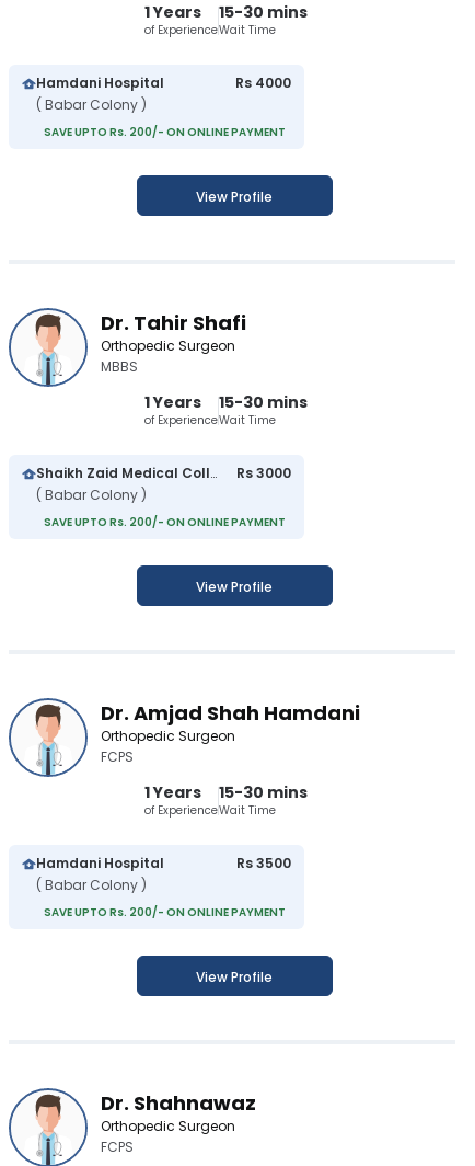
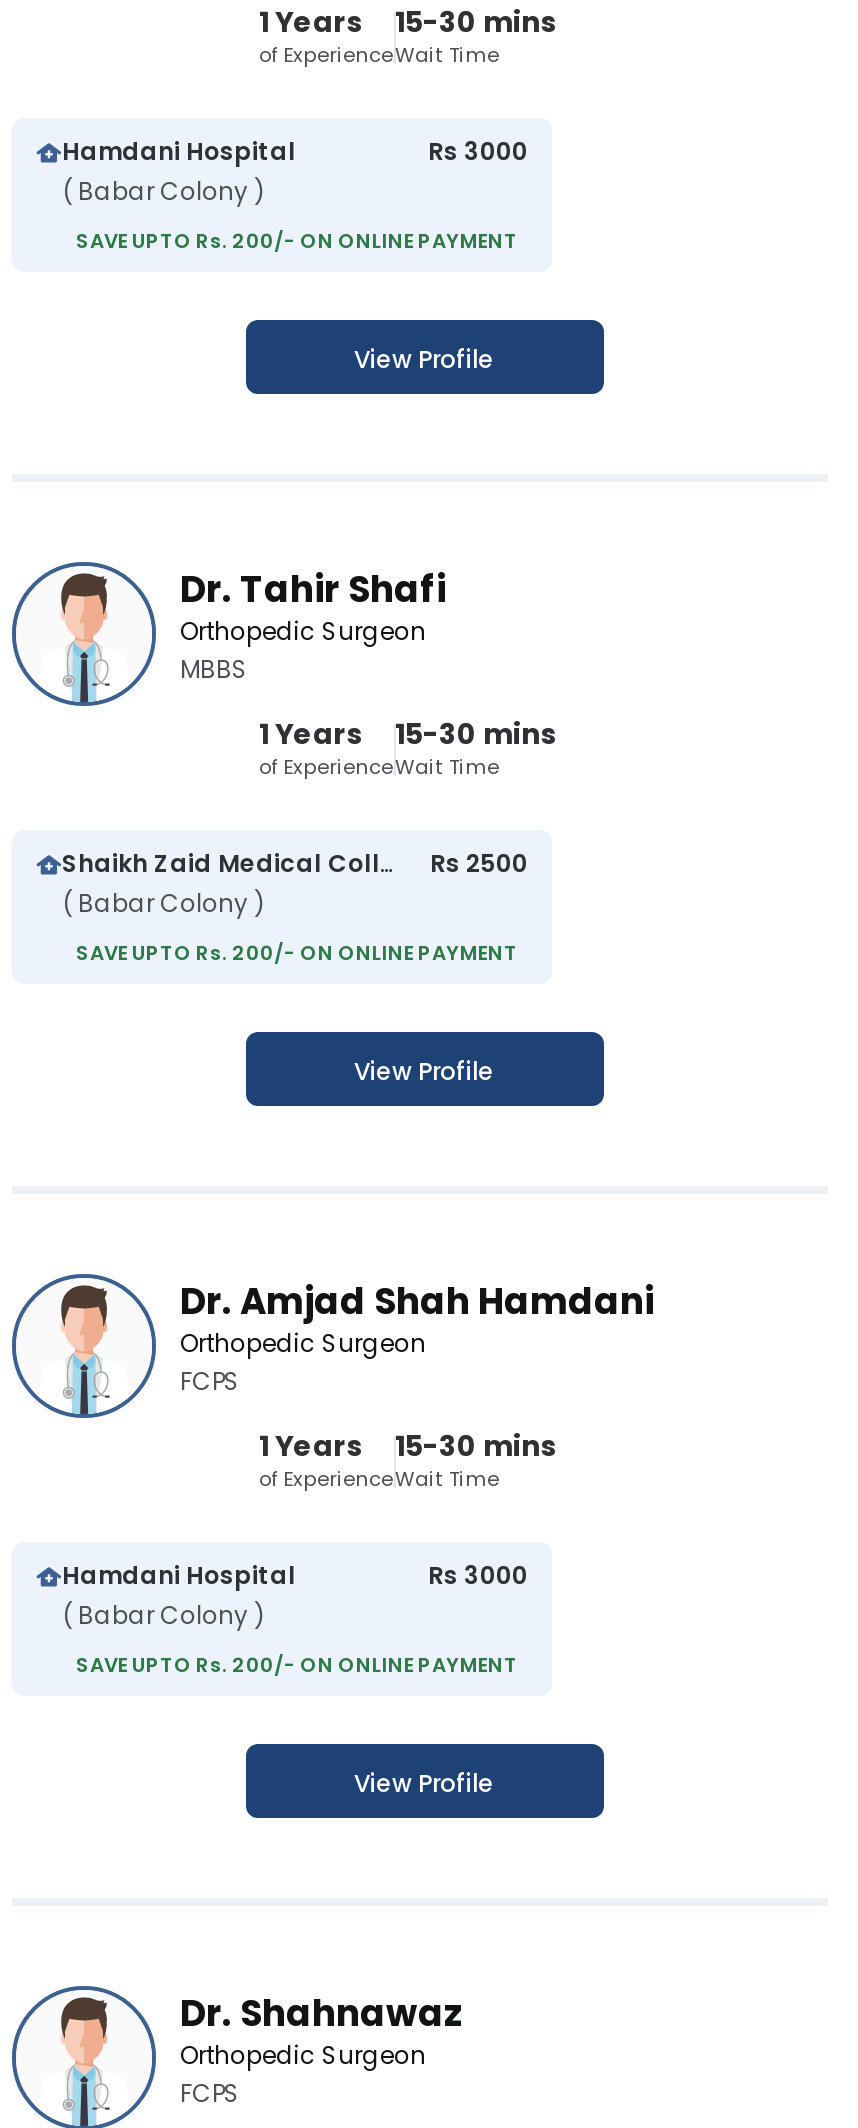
- Rs 4000
+ Rs 3000

- Rs 3000
+ Rs 2500

- Rs 3500
+ Rs 3000
